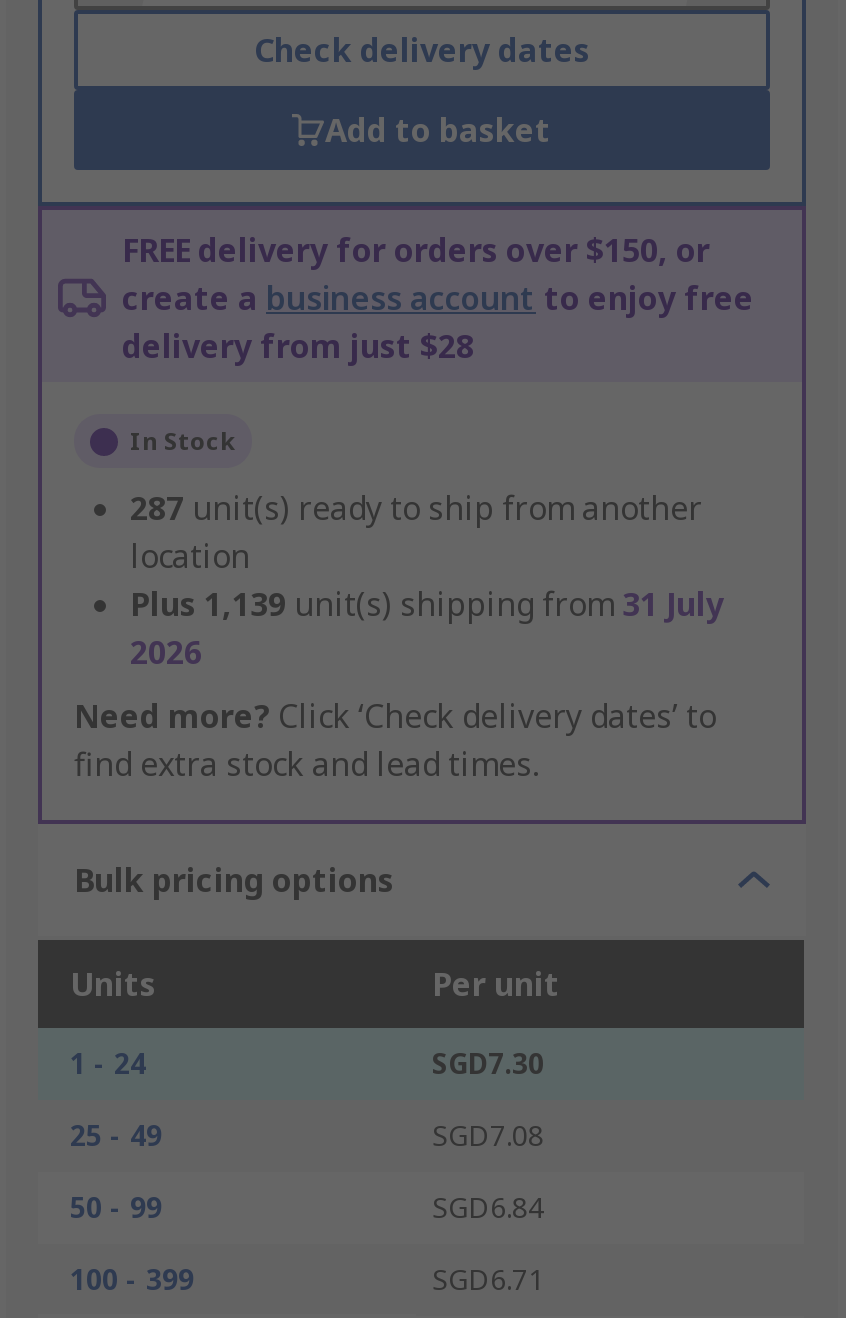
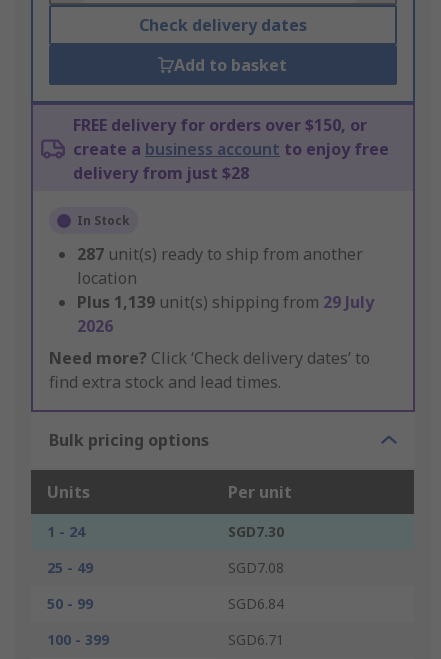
- Plus 1,139 unit(s) shipping from 31 July
+ Plus 1,139 unit(s) shipping from 29 July
